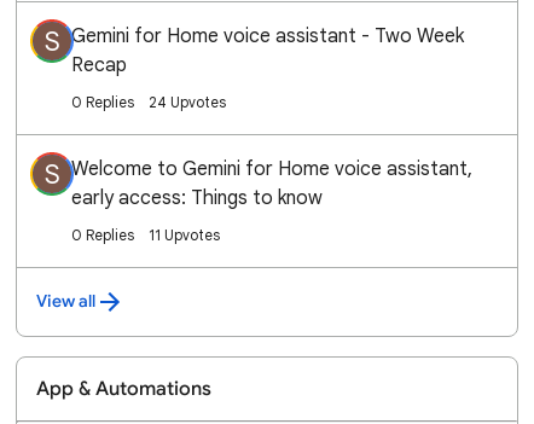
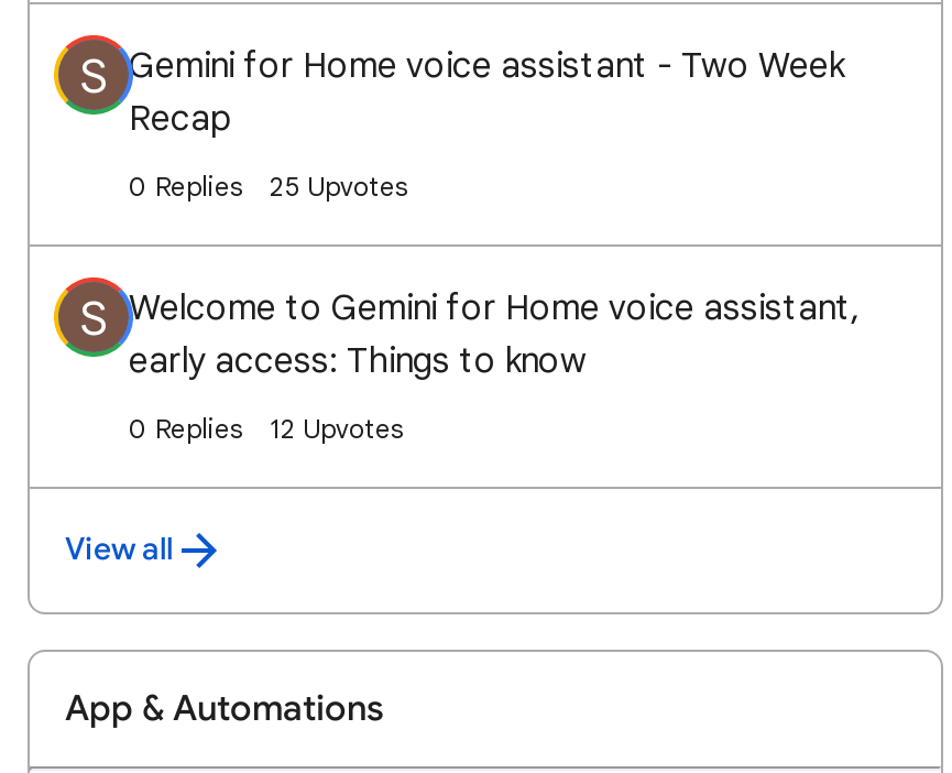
- 24 Upvotes
+ 25 Upvotes

- 11 Upvotes
+ 12 Upvotes
